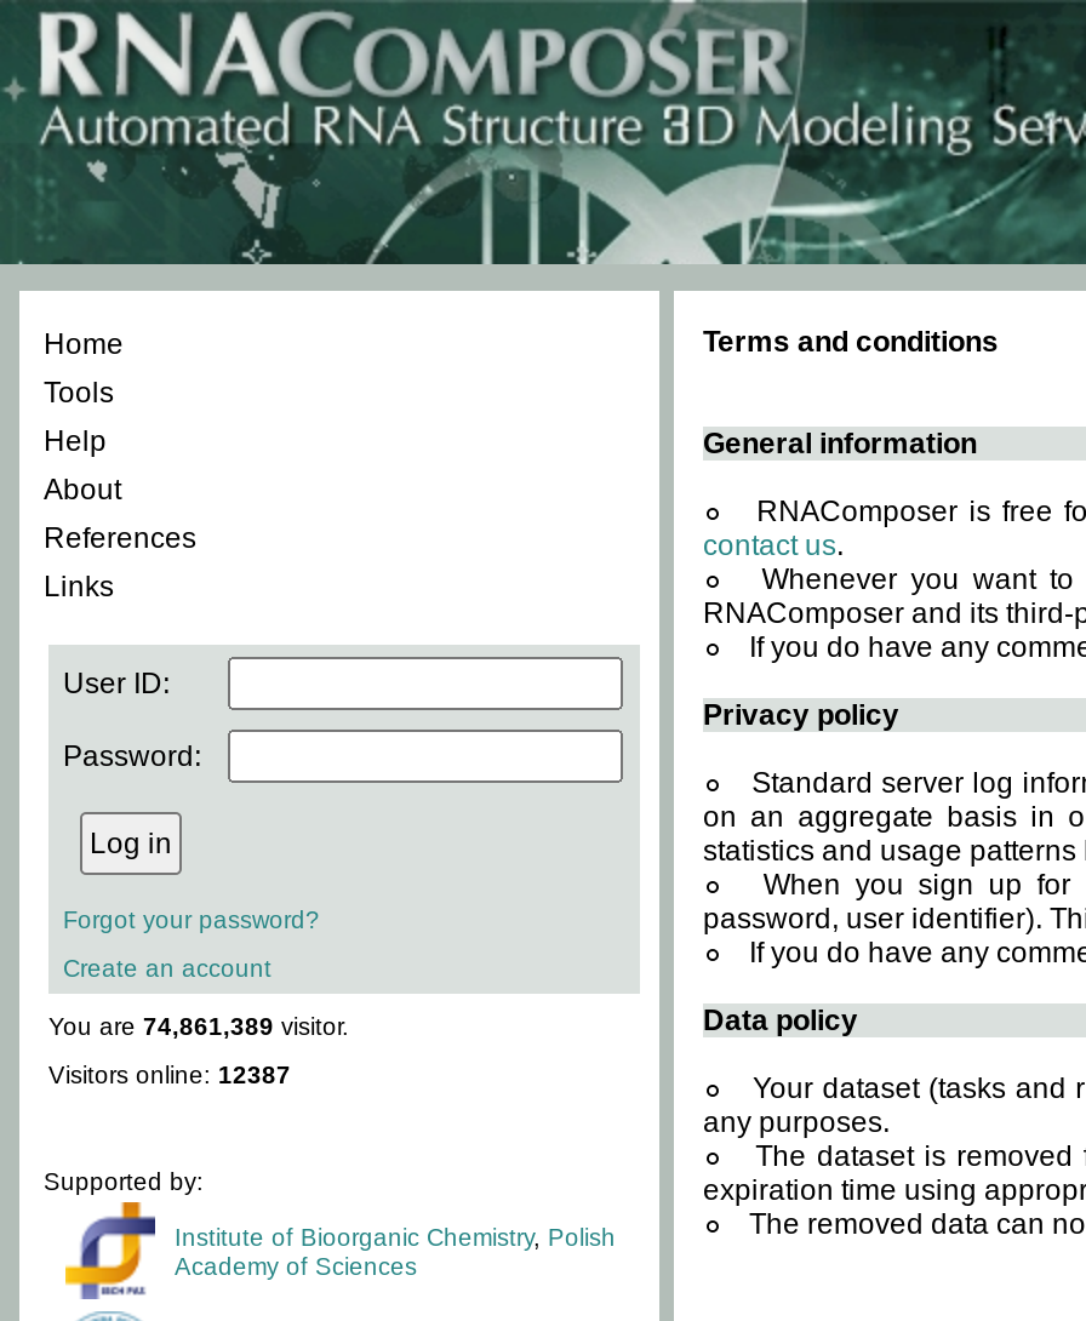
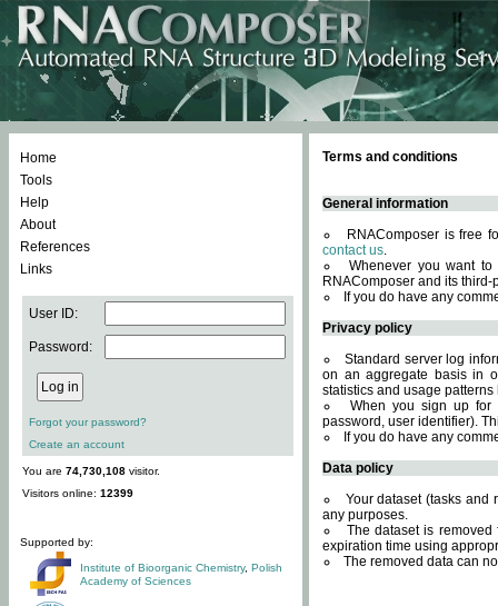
- You are 74,861,389 visitor.
+ You are 74,730,108 visitor.

- Visitors online: 12387
+ Visitors online: 12399
